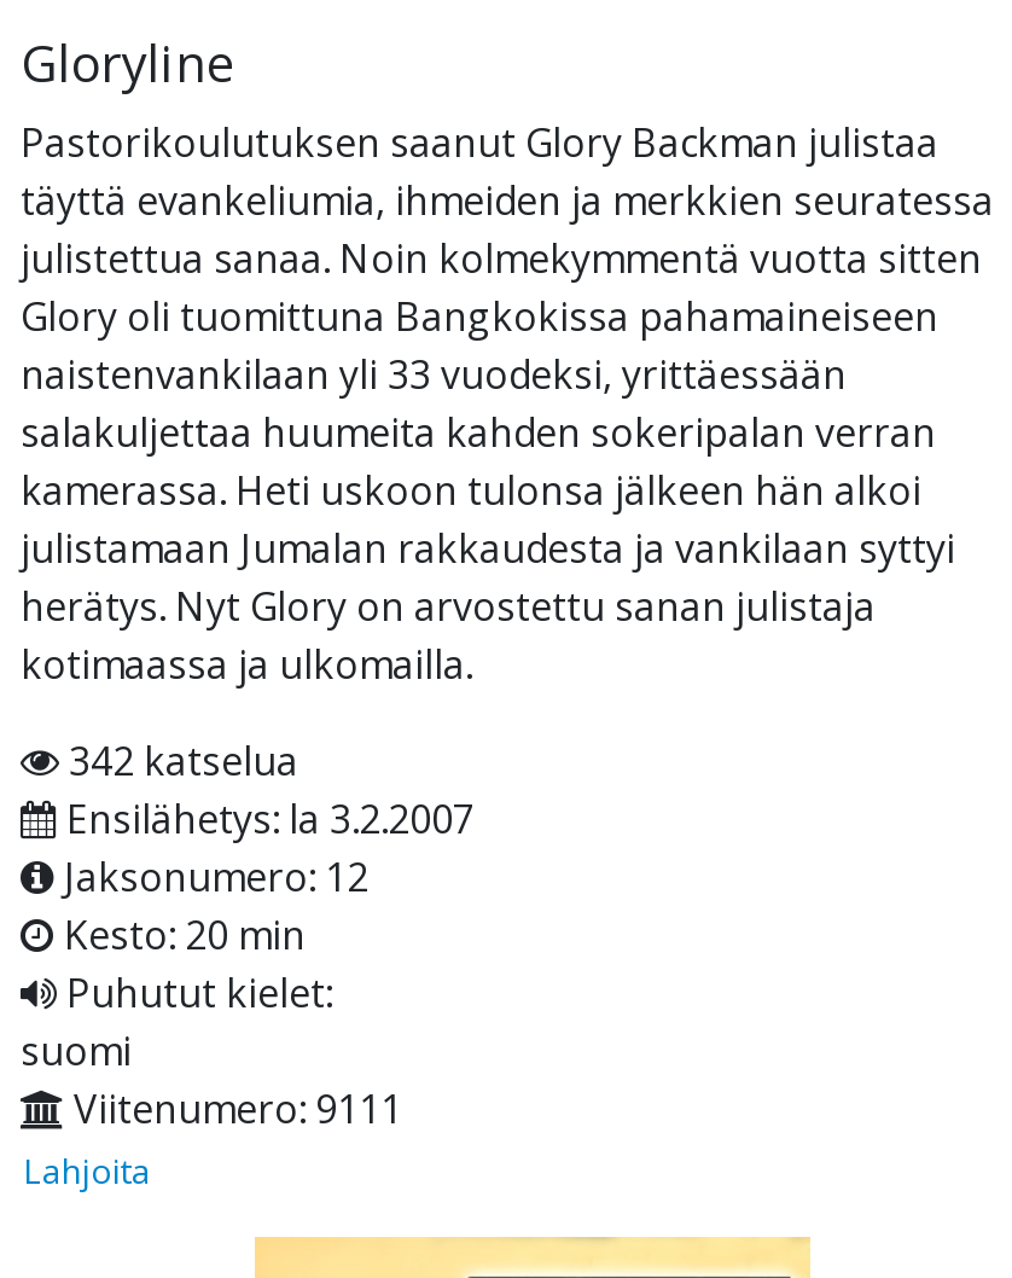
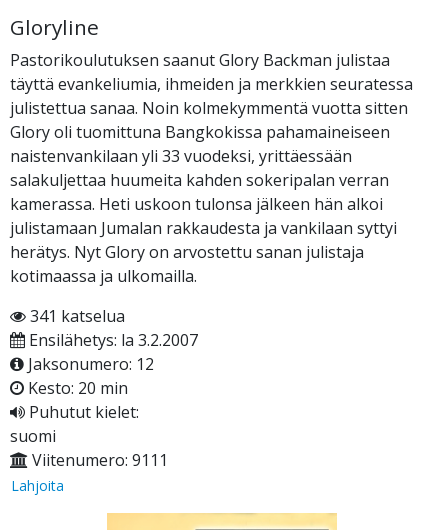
- 342 katselua
+ 341 katselua
